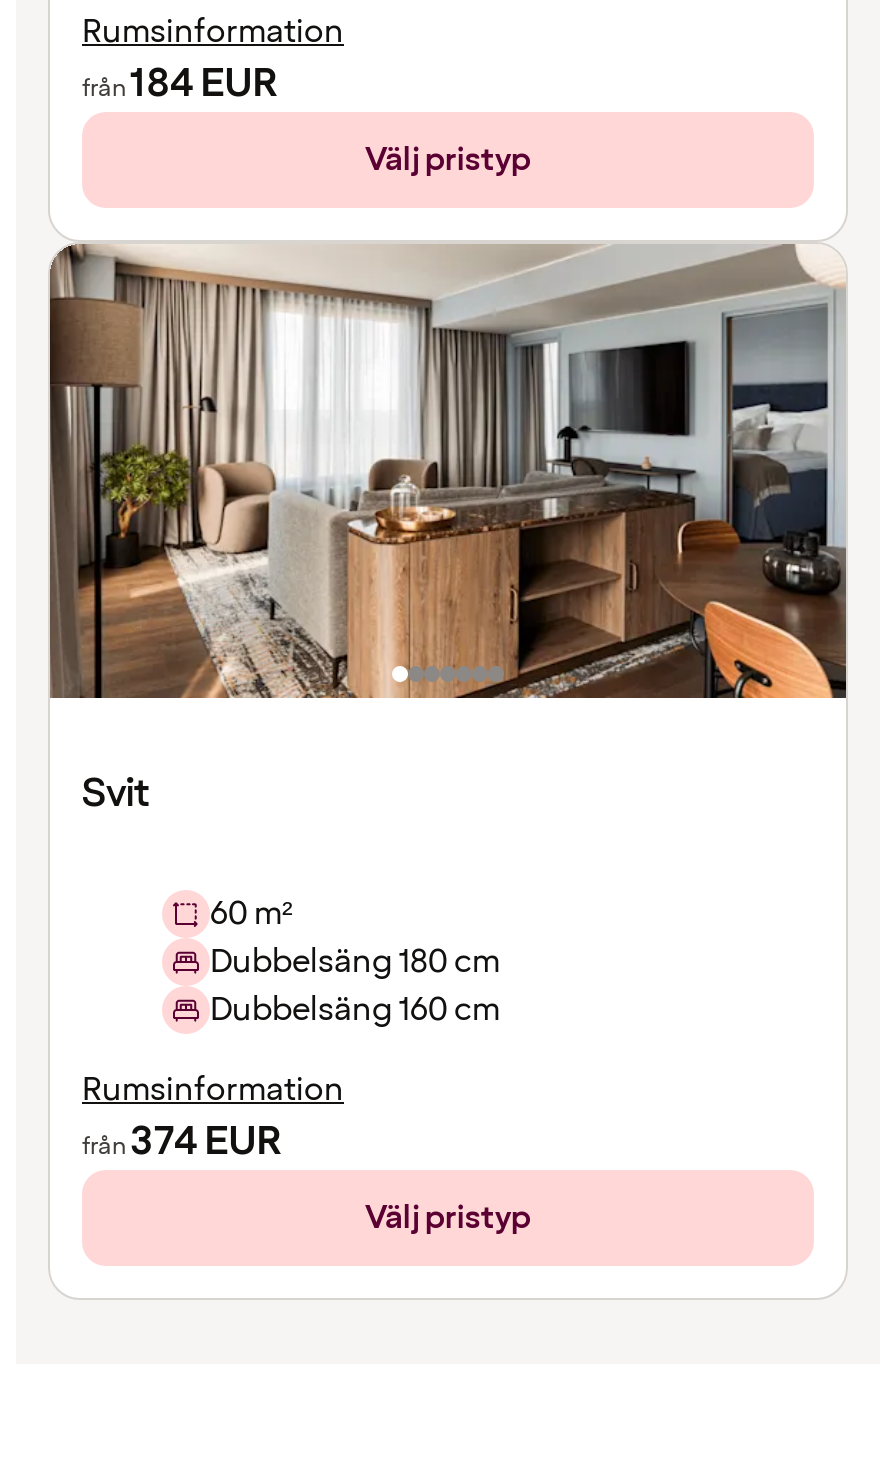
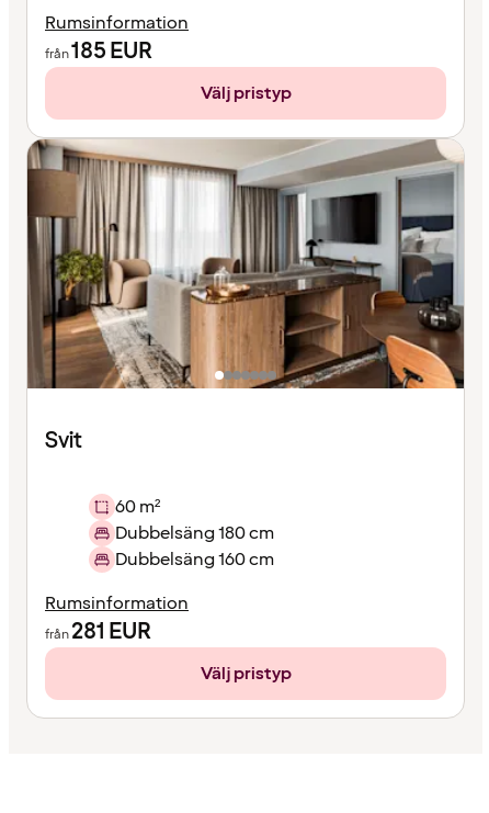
- från184 EUR
+ från185 EUR

- från374 EUR
+ från281 EUR
